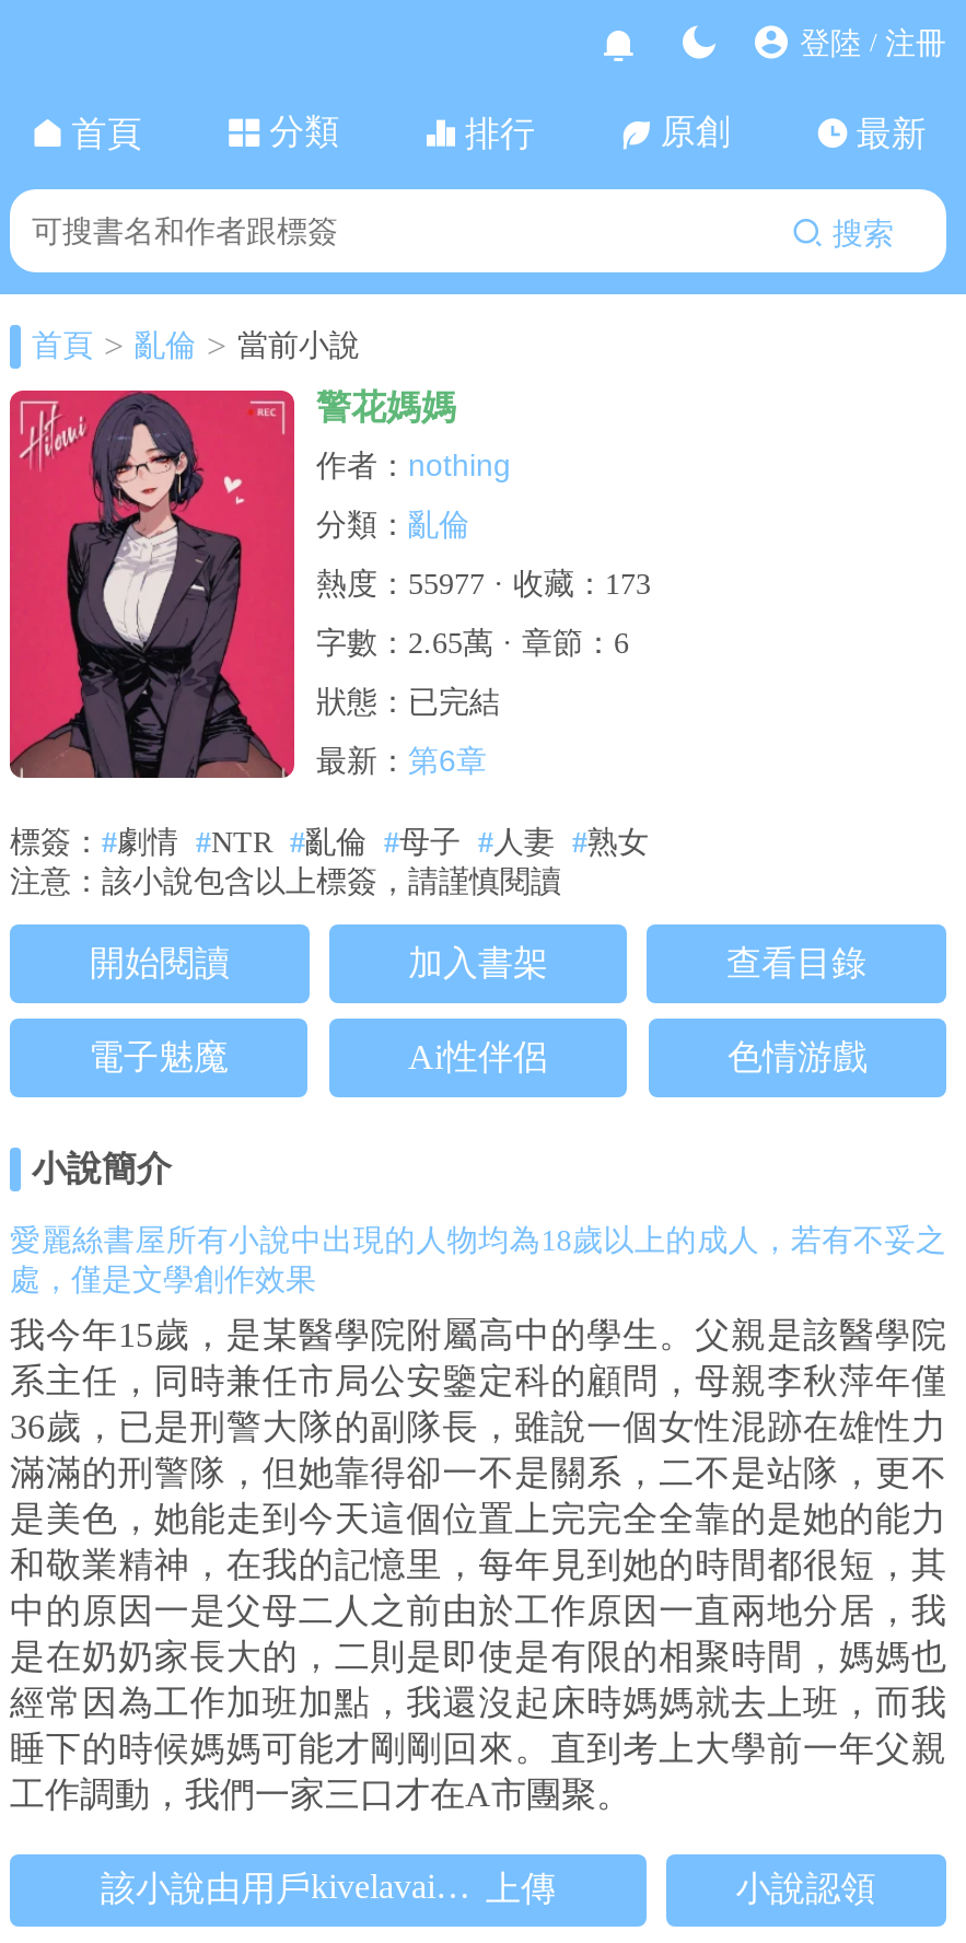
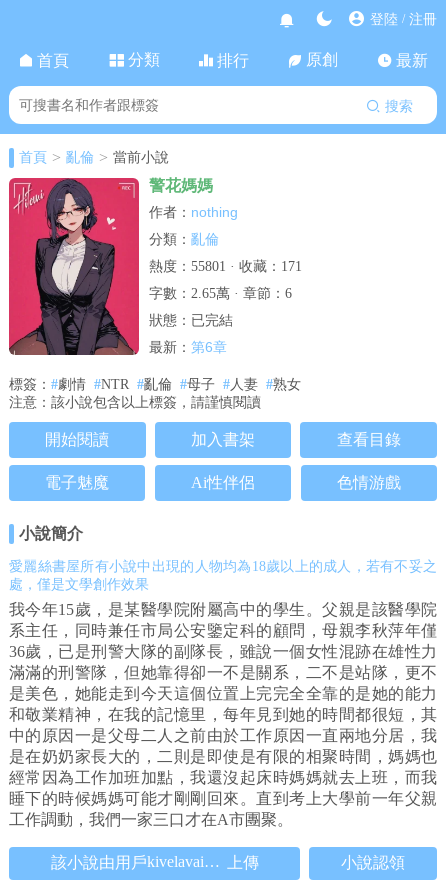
- 熱度：55977 · 收藏：173
+ 熱度：55801 · 收藏：171
